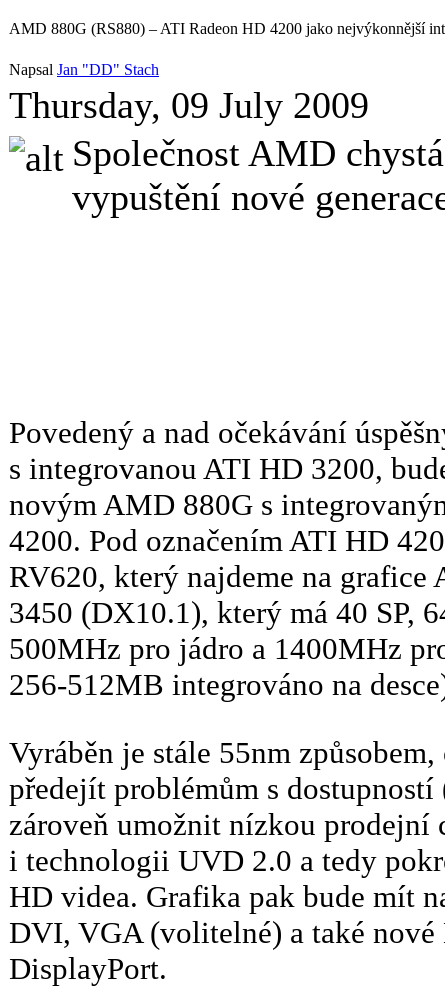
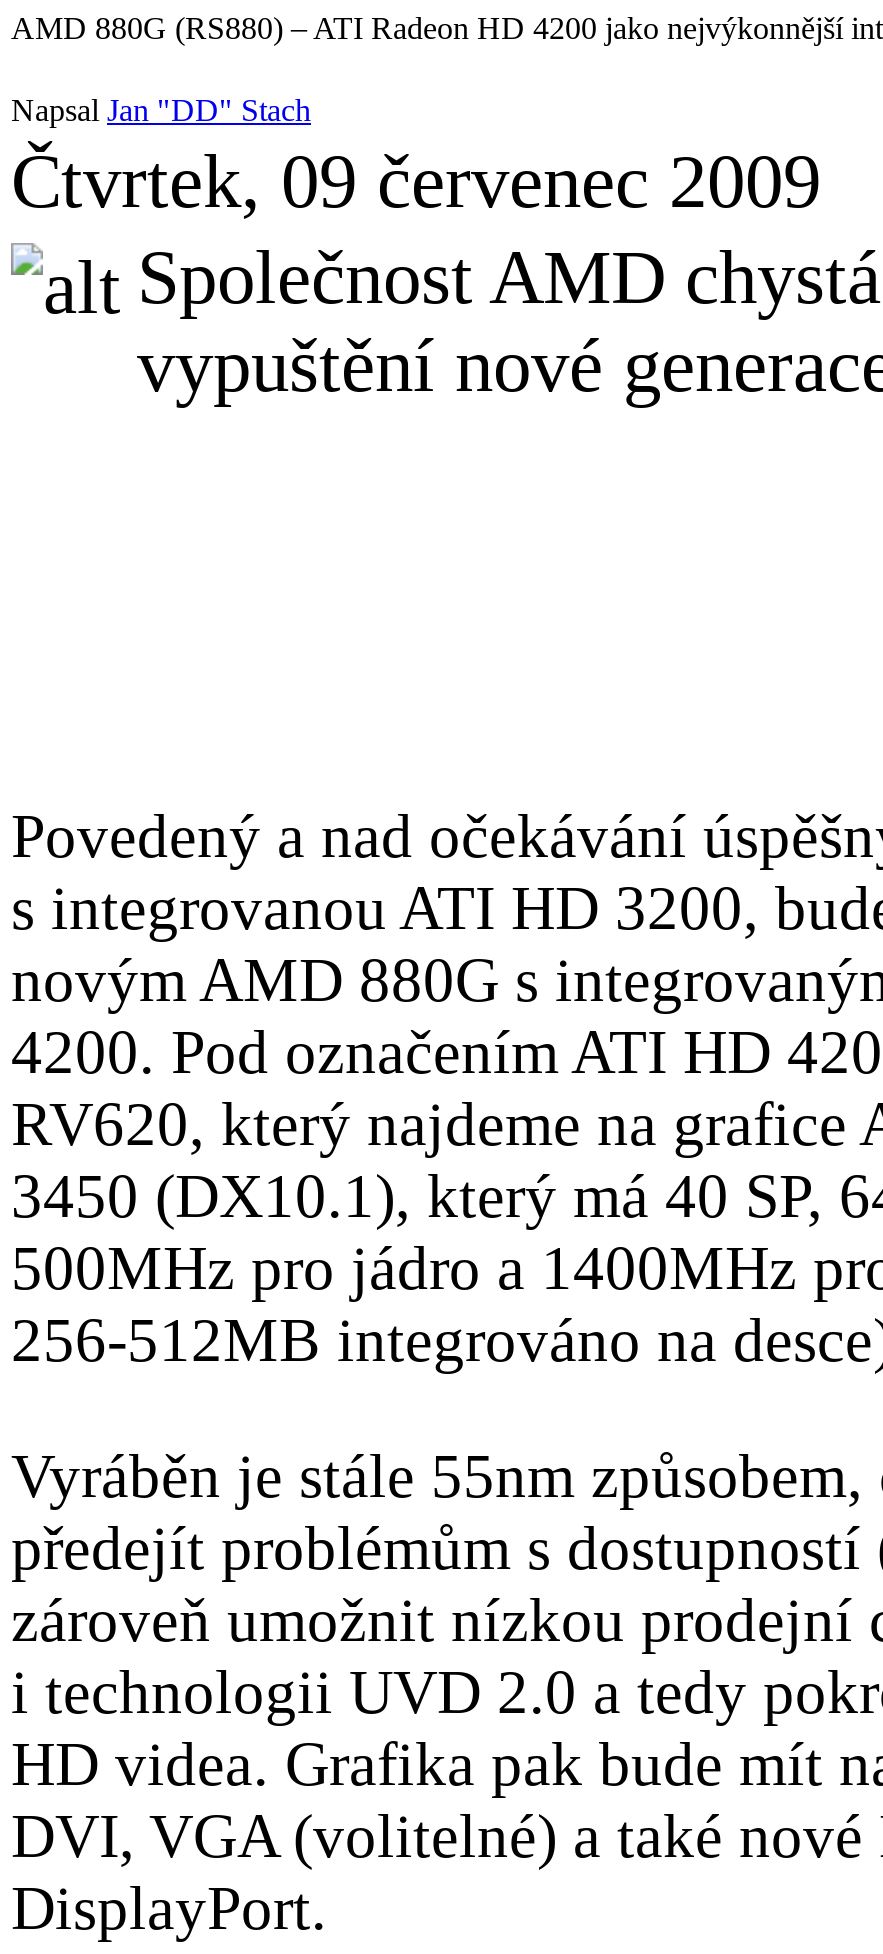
- Thursday, 09 July 2009
+ Čtvrtek, 09 červenec 2009
